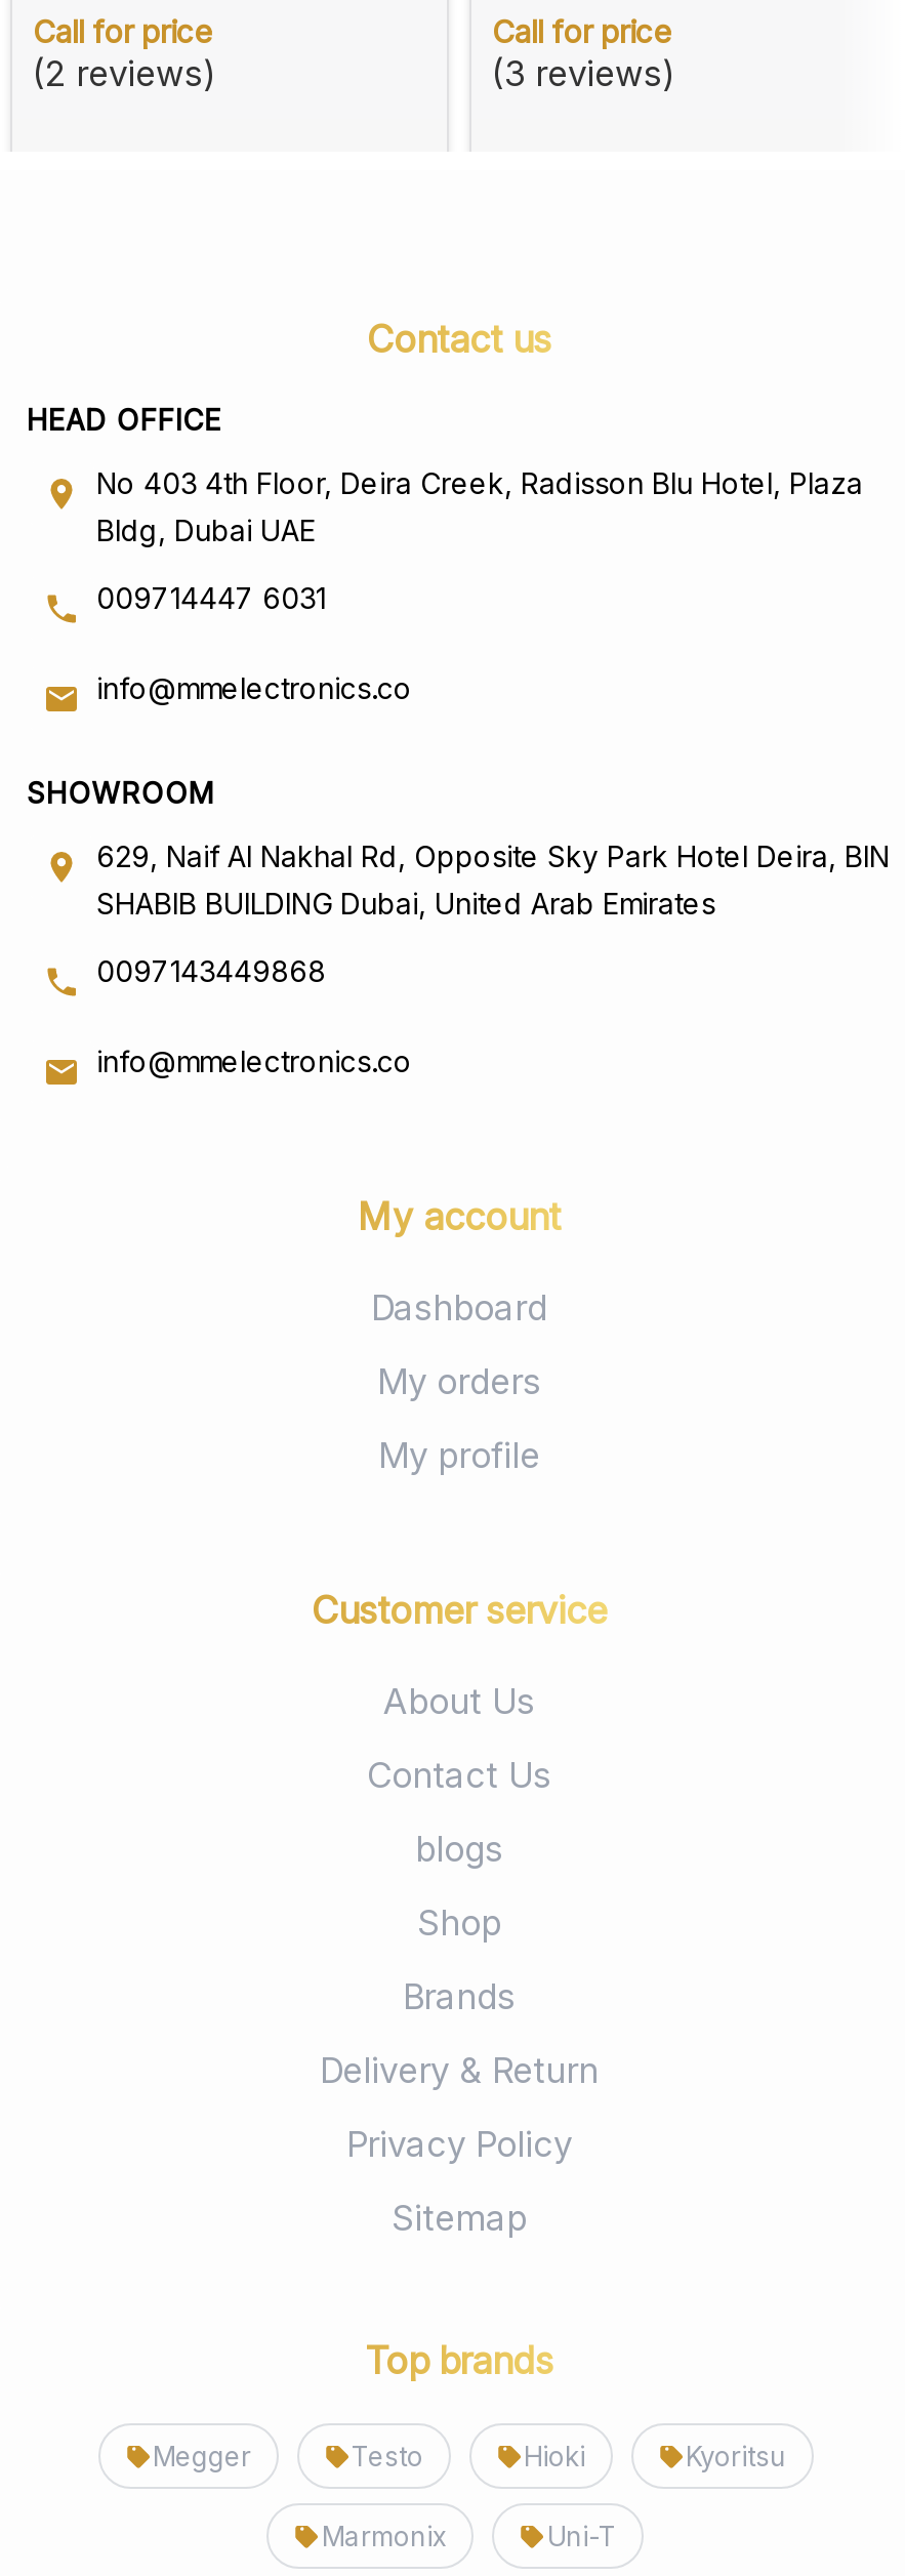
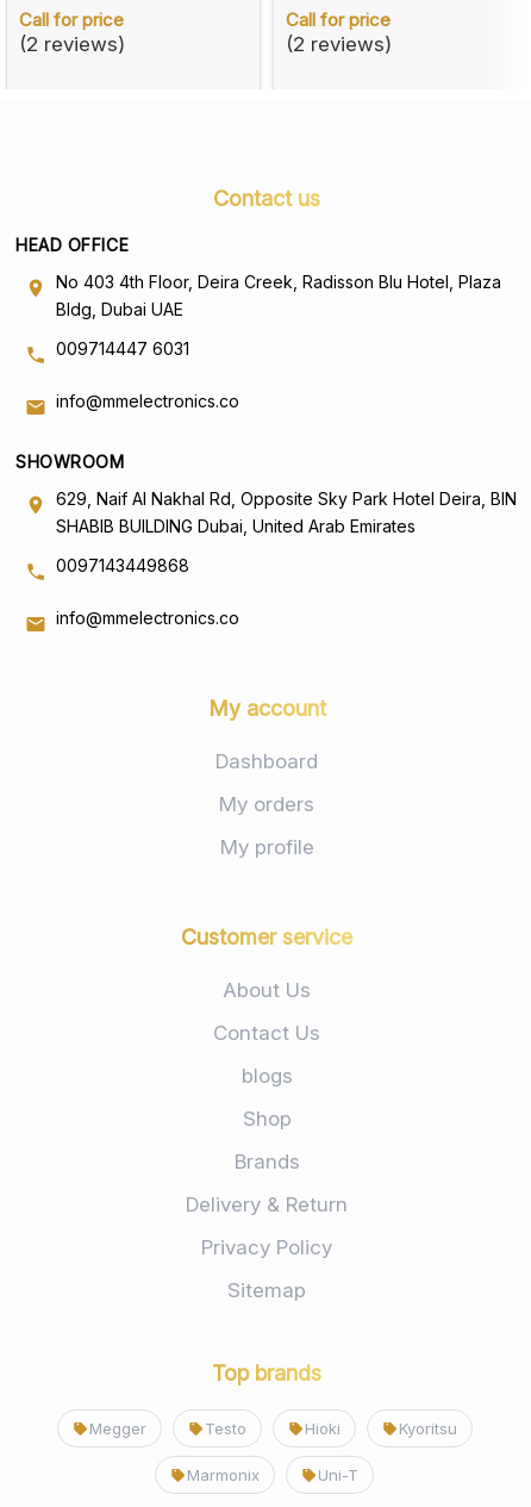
- (3 reviews)
+ (2 reviews)
